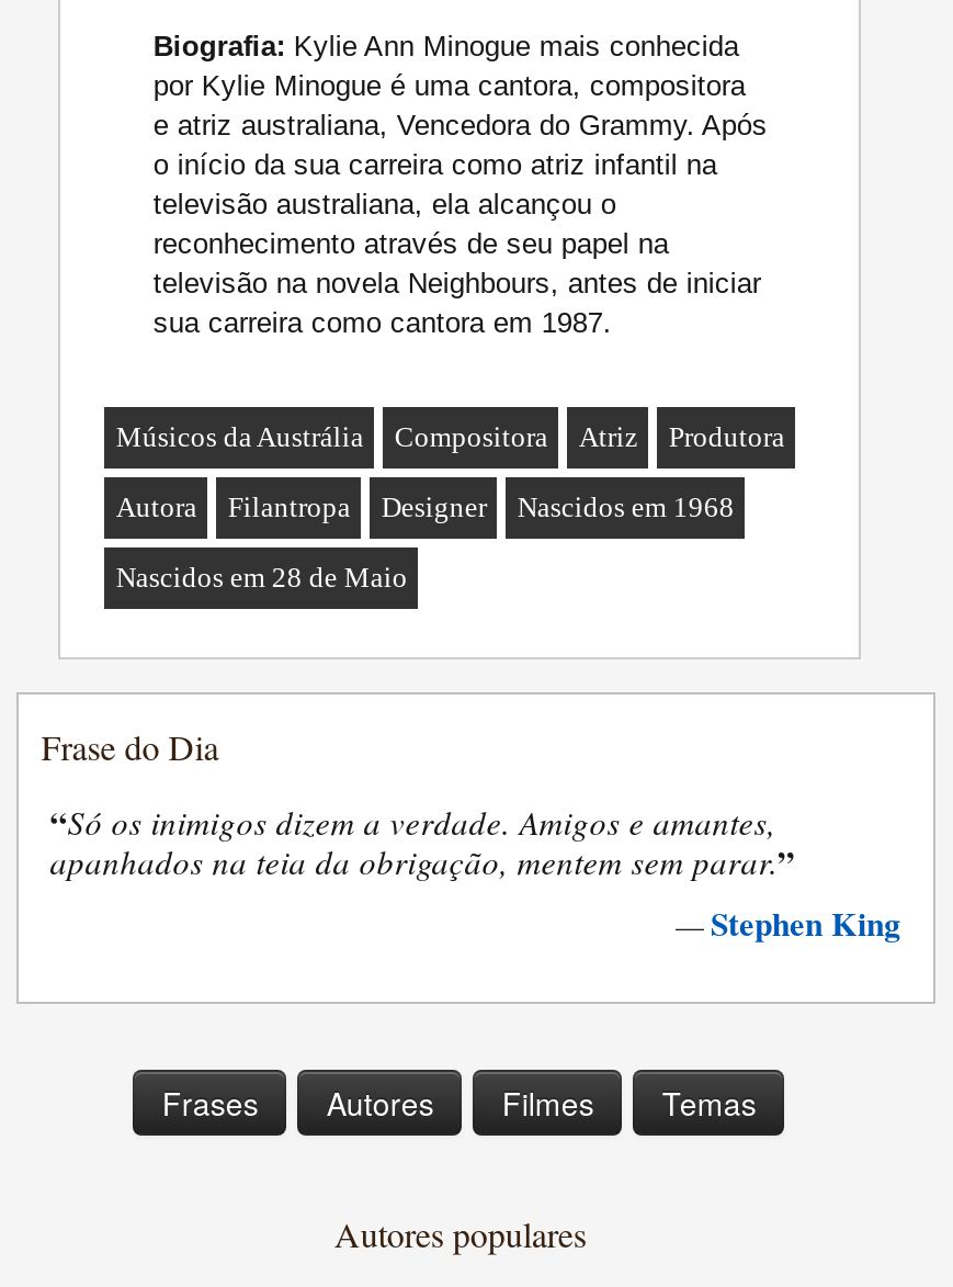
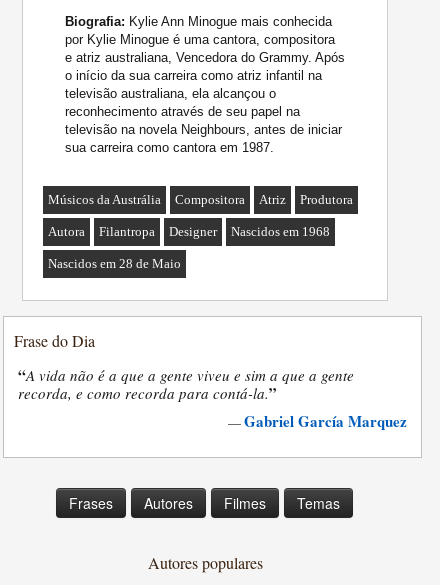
- “Só os inimigos dizem a verdade. Amigos e amantes,
- apanhados na teia da obrigação, mentem sem parar.”
- —Stephen King
+ “A vida não é a que a gente viveu e sim a que a gente
+ recorda, e como recorda para contá-la.”
+ —Gabriel García Marquez
